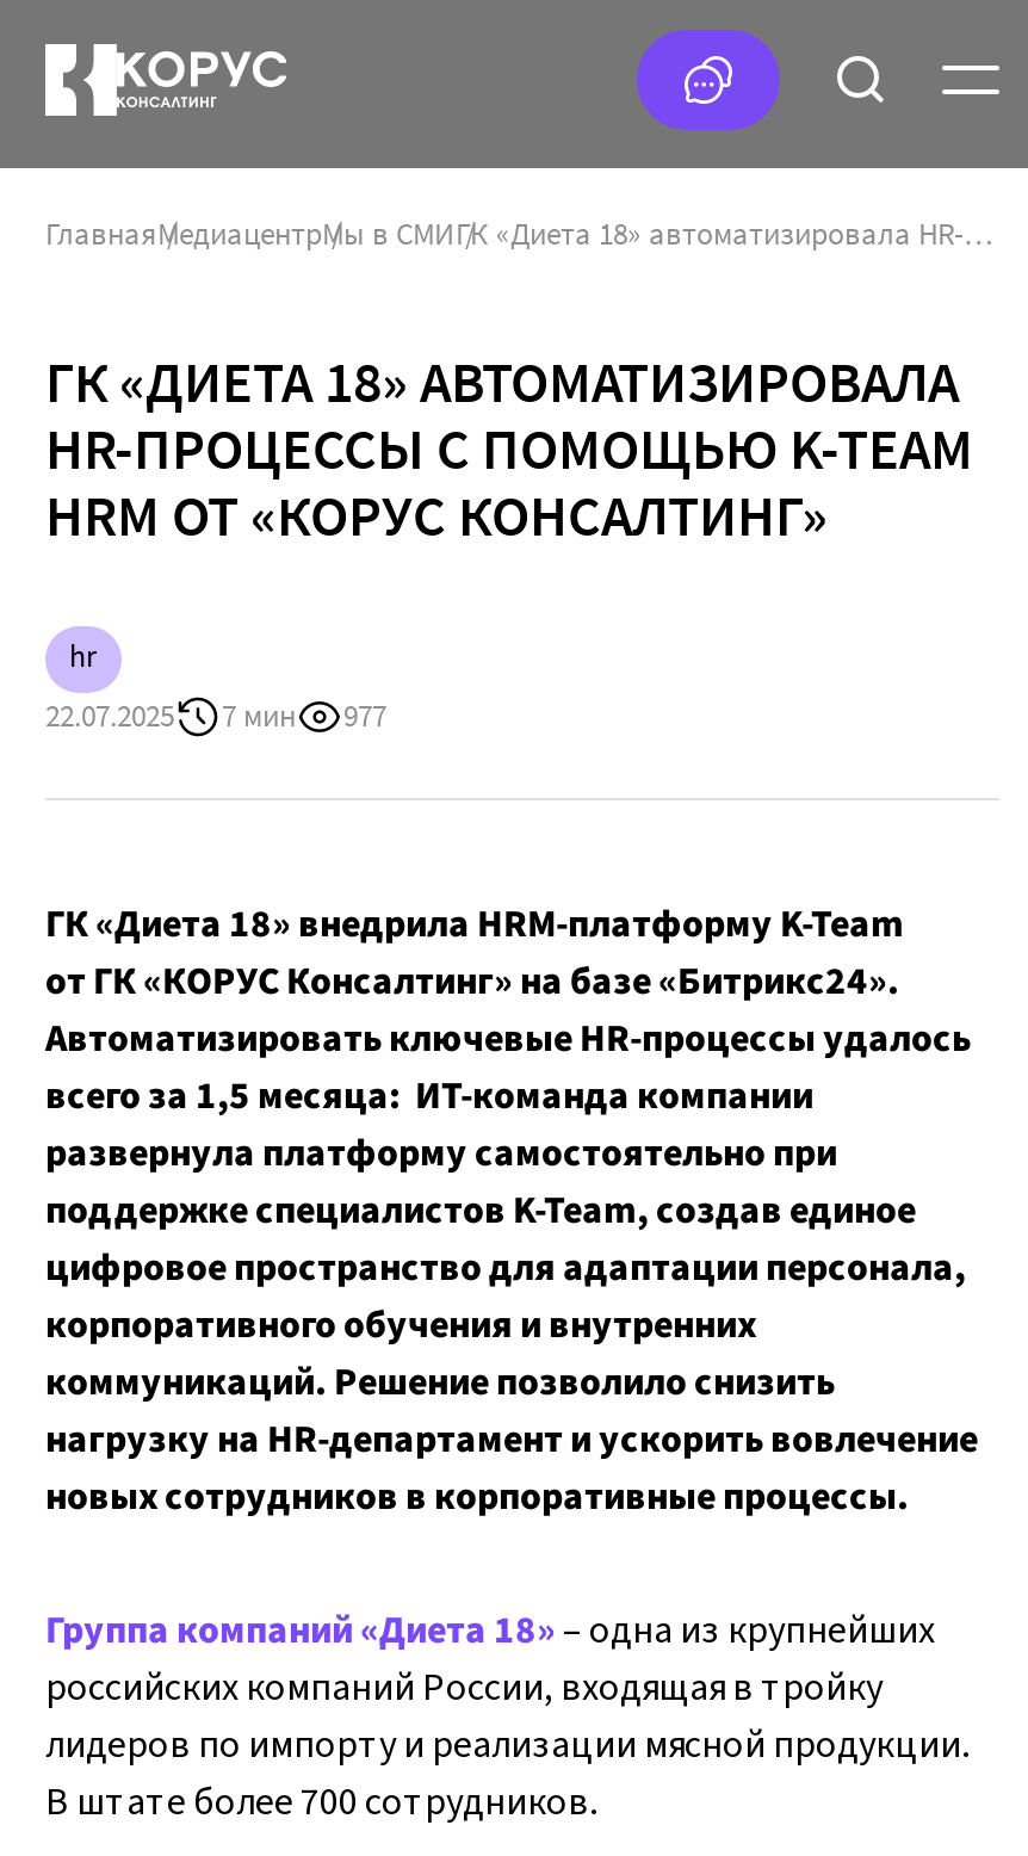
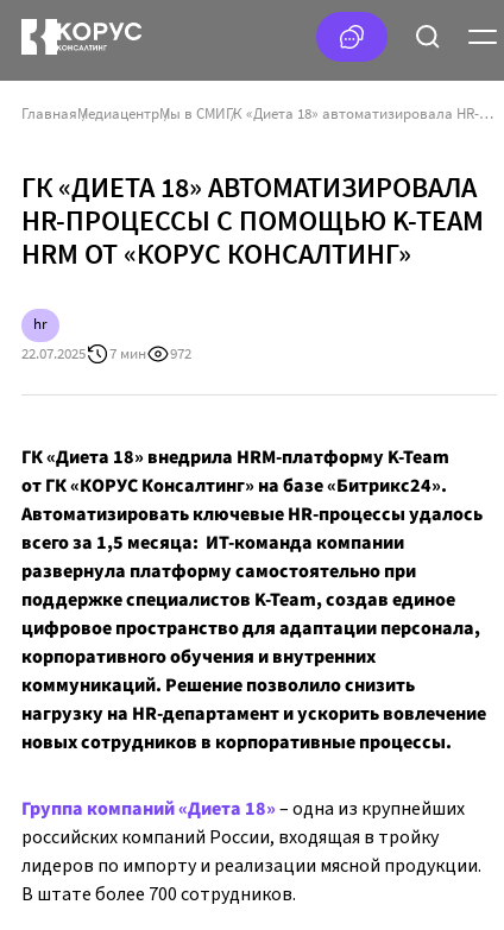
- 22.07.2025 7 мин 977
+ 22.07.2025 7 мин 972
